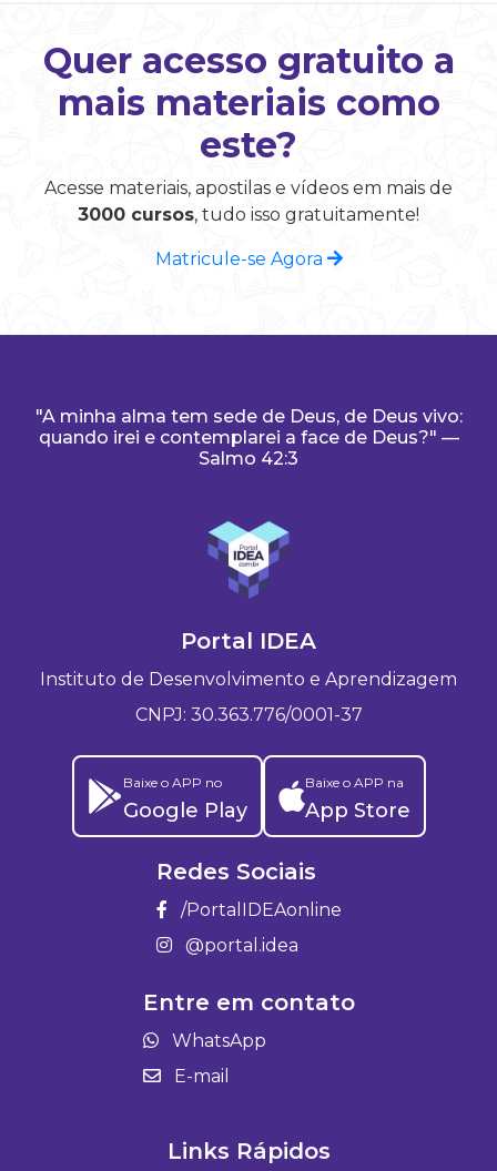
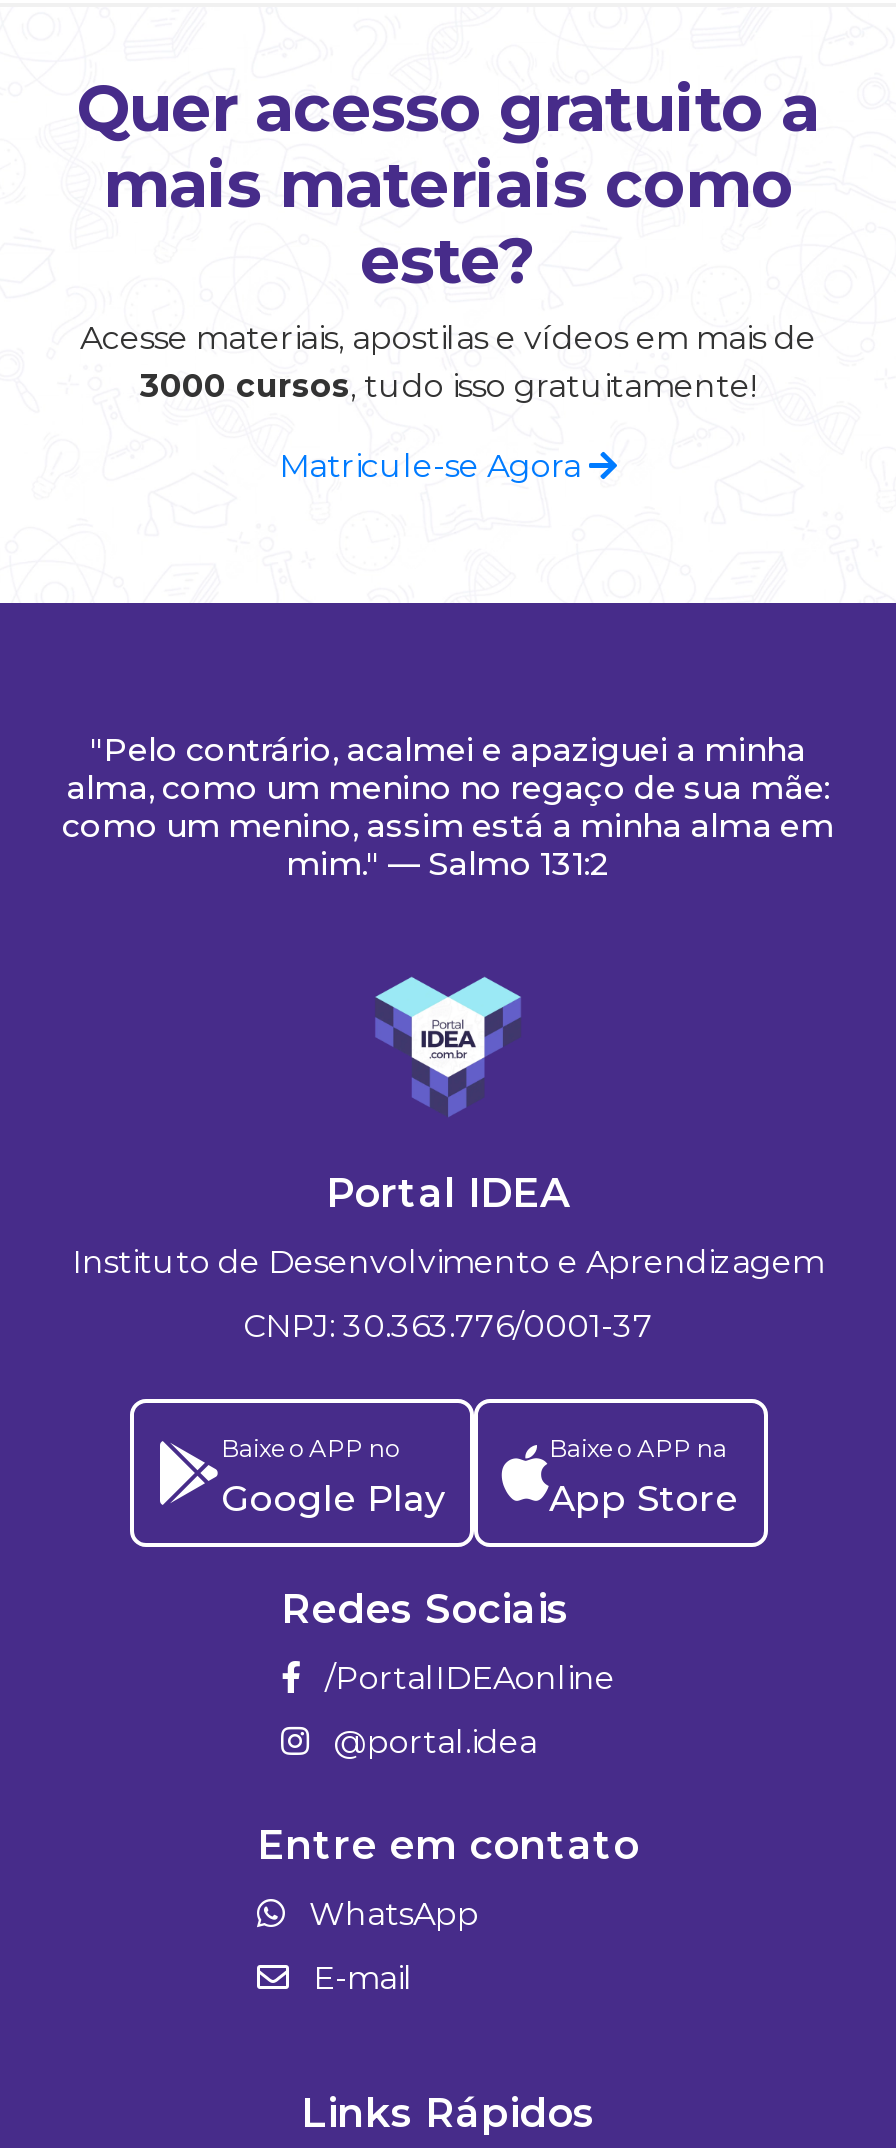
- "A minha alma tem sede de Deus, de Deus vivo:
- quando irei e contemplarei a face de Deus?" —
- Salmo 42:3
+ "Pelo contrário, acalmei e apaziguei a minha
+ alma, como um menino no regaço de sua mãe:
+ como um menino, assim está a minha alma em
+ mim." — Salmo 131:2
